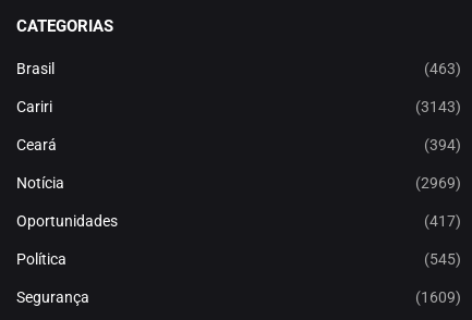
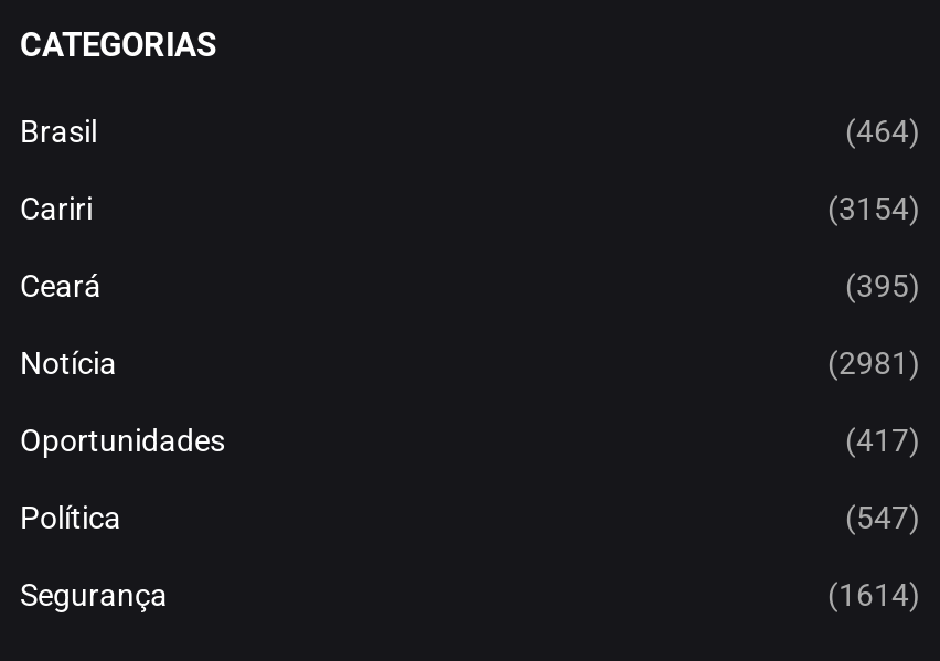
- (463)
+ (464)

- (3143)
+ (3154)

- (394)
+ (395)

- (2969)
+ (2981)

- (545)
+ (547)

- (1609)
+ (1614)
